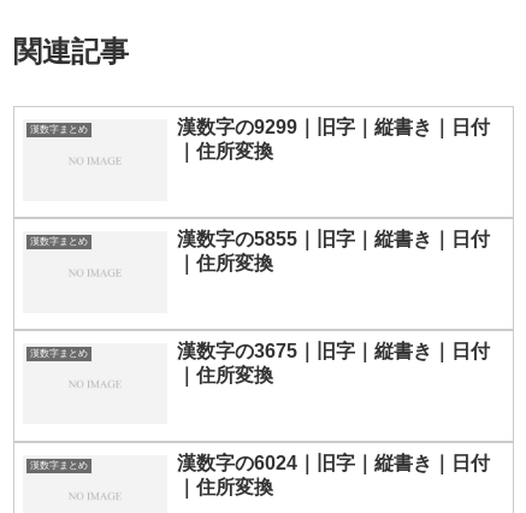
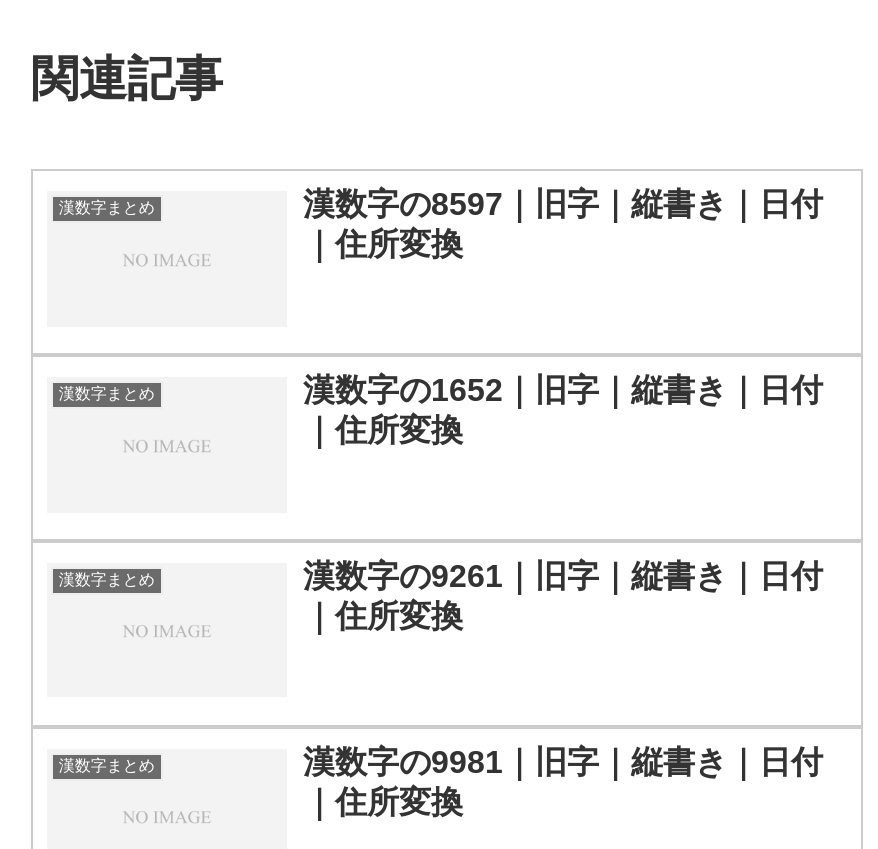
- 漢数字の9299｜旧字｜縦書き｜日付
+ 漢数字の8597｜旧字｜縦書き｜日付

- 漢数字の5855｜旧字｜縦書き｜日付
+ 漢数字の1652｜旧字｜縦書き｜日付

- 漢数字の3675｜旧字｜縦書き｜日付
+ 漢数字の9261｜旧字｜縦書き｜日付

- 漢数字の6024｜旧字｜縦書き｜日付
+ 漢数字の9981｜旧字｜縦書き｜日付
